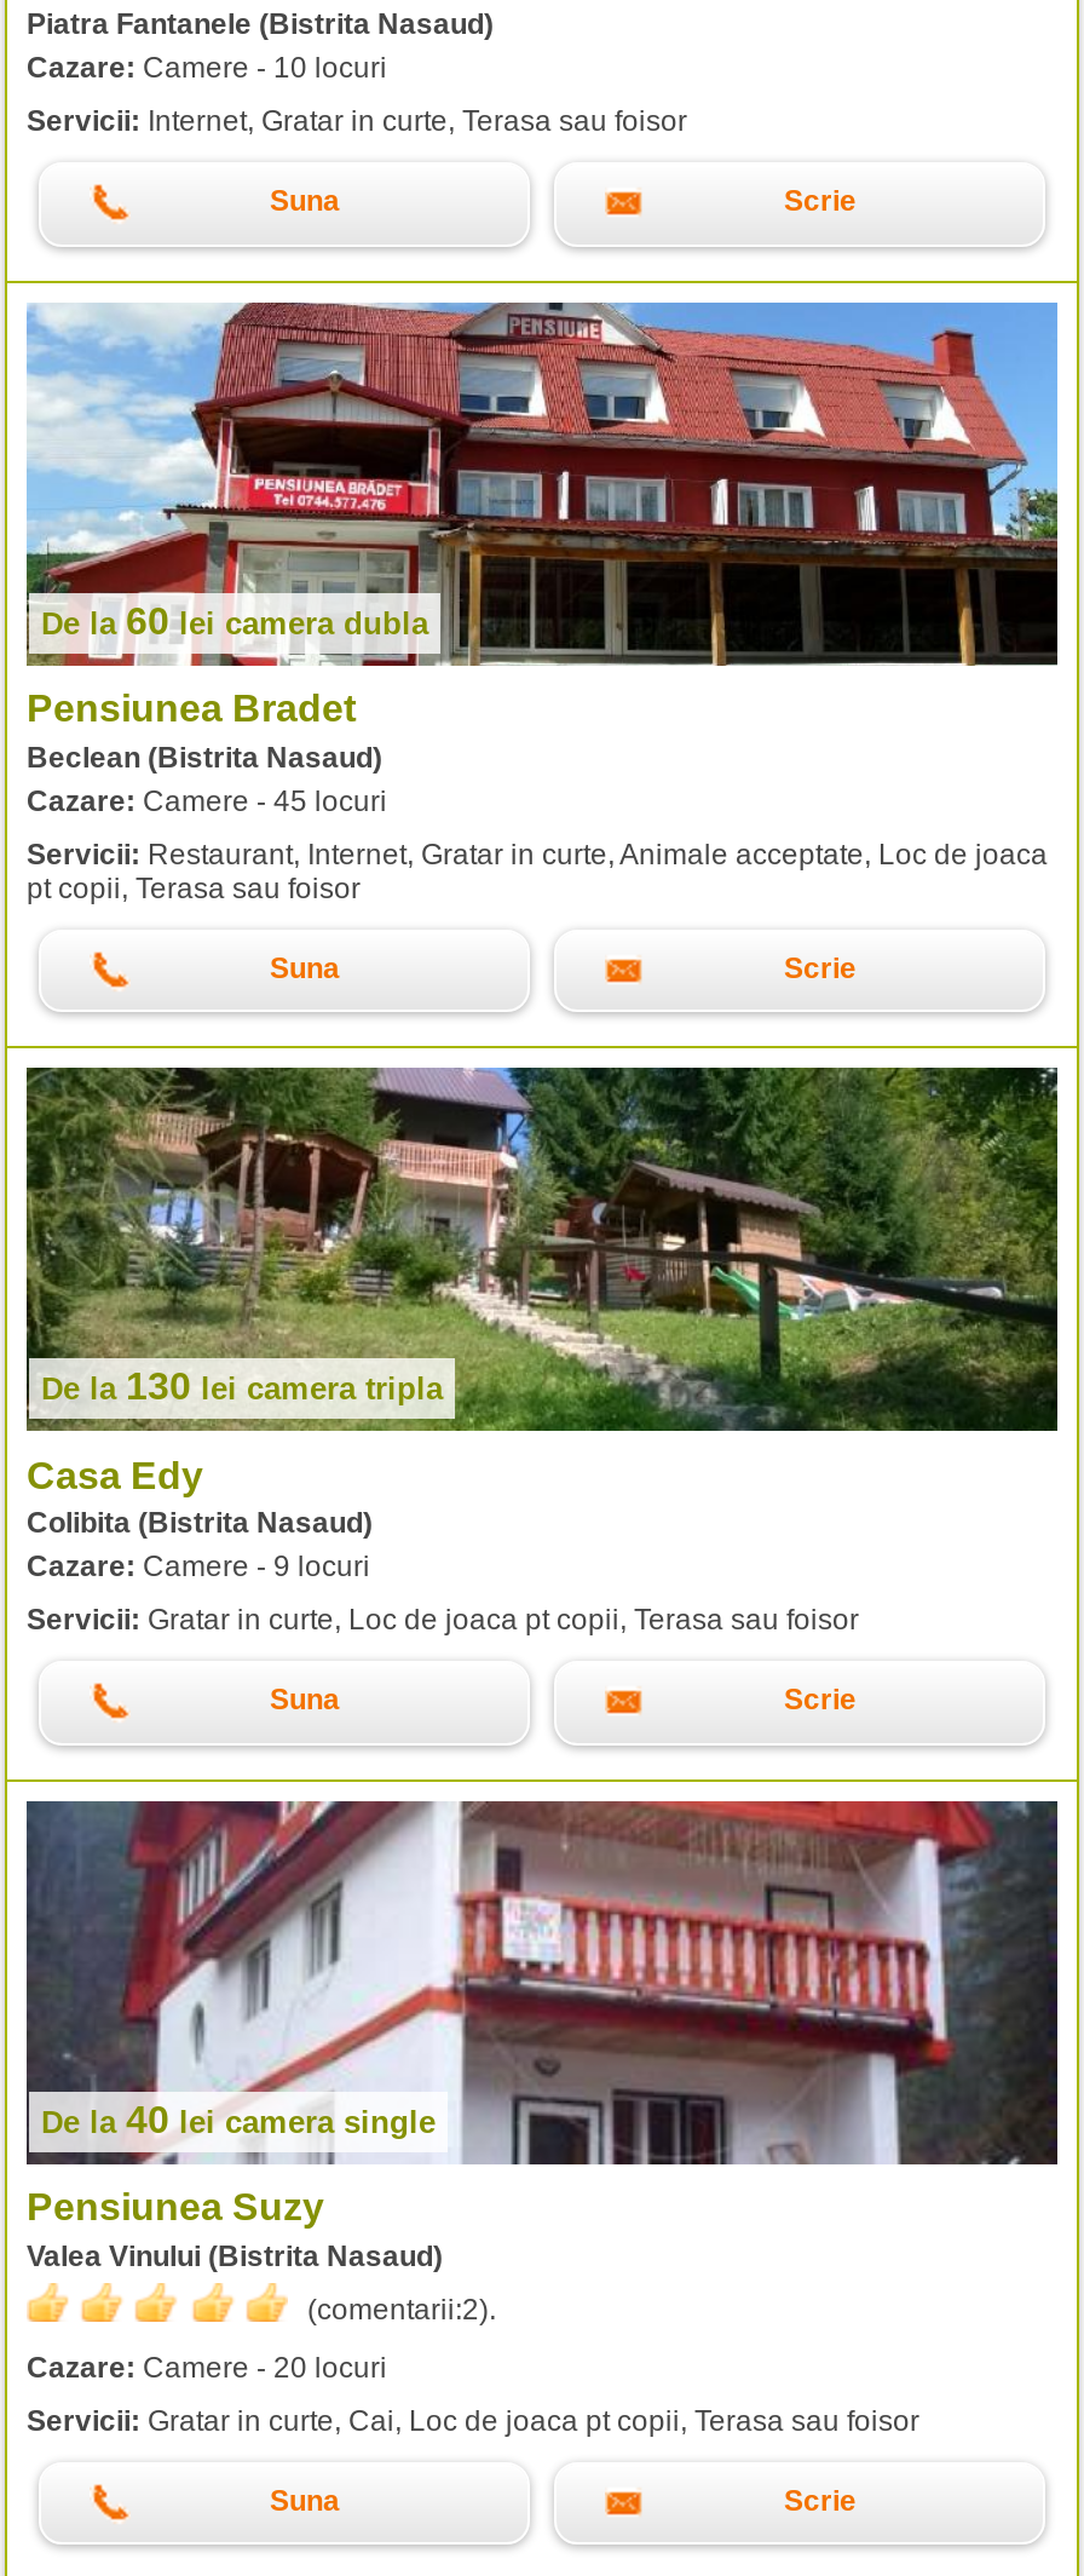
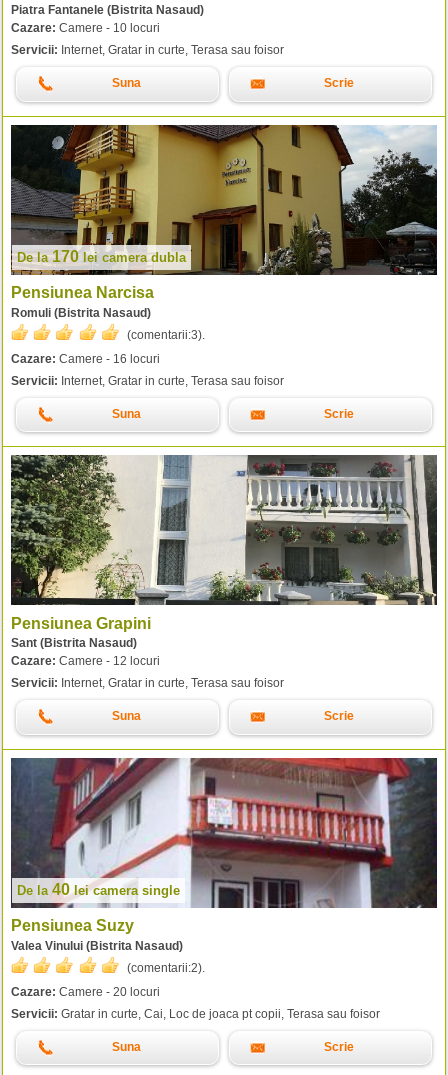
- [image]
- De la 60 lei camera dubla
- Pensiunea Bradet
- Beclean (Bistrita Nasaud)
- Cazare: Camere - 45 locuri
- Servicii: Restaurant, Internet, Gratar in curte, Animale acceptate, Loc de joaca
- pt copii, Terasa sau foisor
+ [image]
+ De la 170 lei camera dubla
+ Pensiunea Narcisa
+ Romuli (Bistrita Nasaud)
+ (comentarii:3).
+ Cazare: Camere - 16 locuri
+ Servicii: Internet, Gratar in curte, Terasa sau foisor

- [image]
- De la 130 lei camera tripla
- Casa Edy
- Colibita (Bistrita Nasaud)
- Cazare: Camere - 9 locuri
- Servicii: Gratar in curte, Loc de joaca pt copii, Terasa sau foisor
+ [image]
+ Pensiunea Grapini
+ Sant (Bistrita Nasaud)
+ Cazare: Camere - 12 locuri
+ Servicii: Internet, Gratar in curte, Terasa sau foisor
